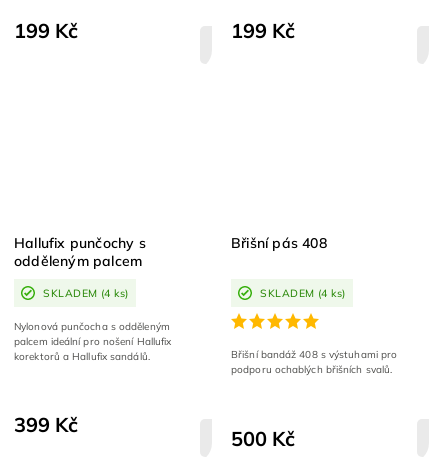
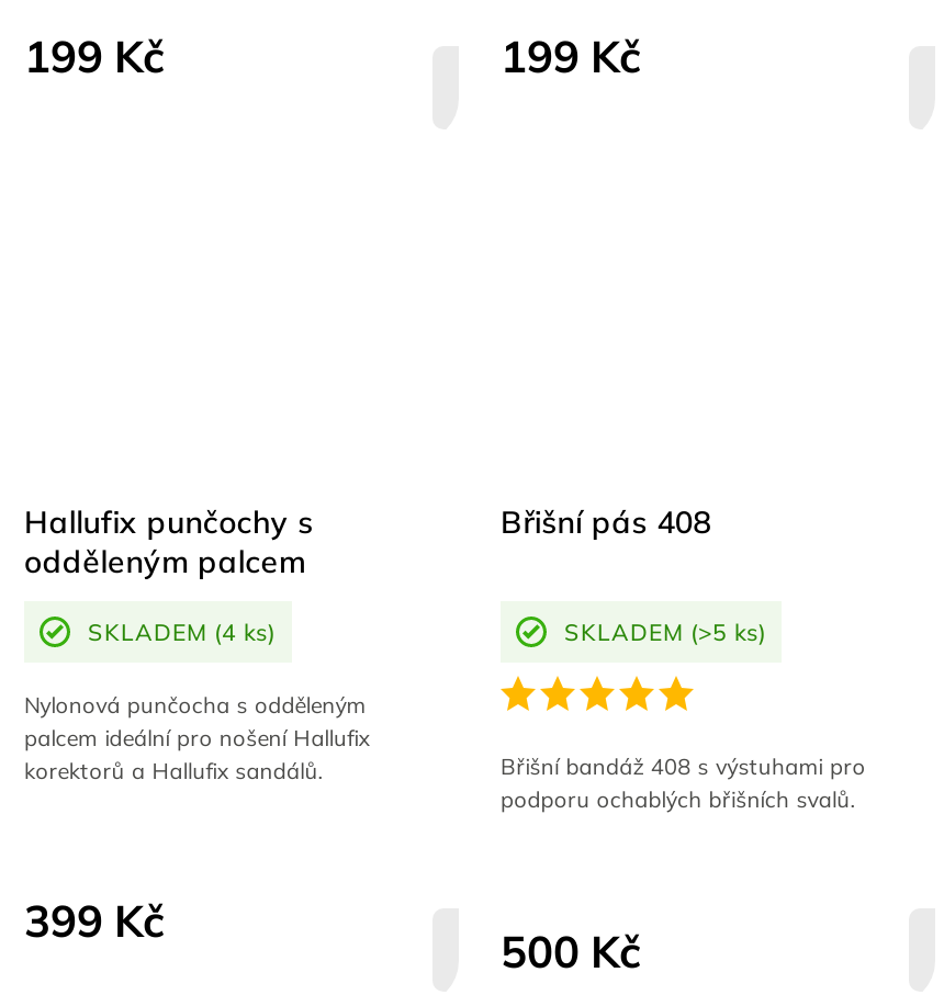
- SKLADEM (4 ks)
+ SKLADEM (>5 ks)
